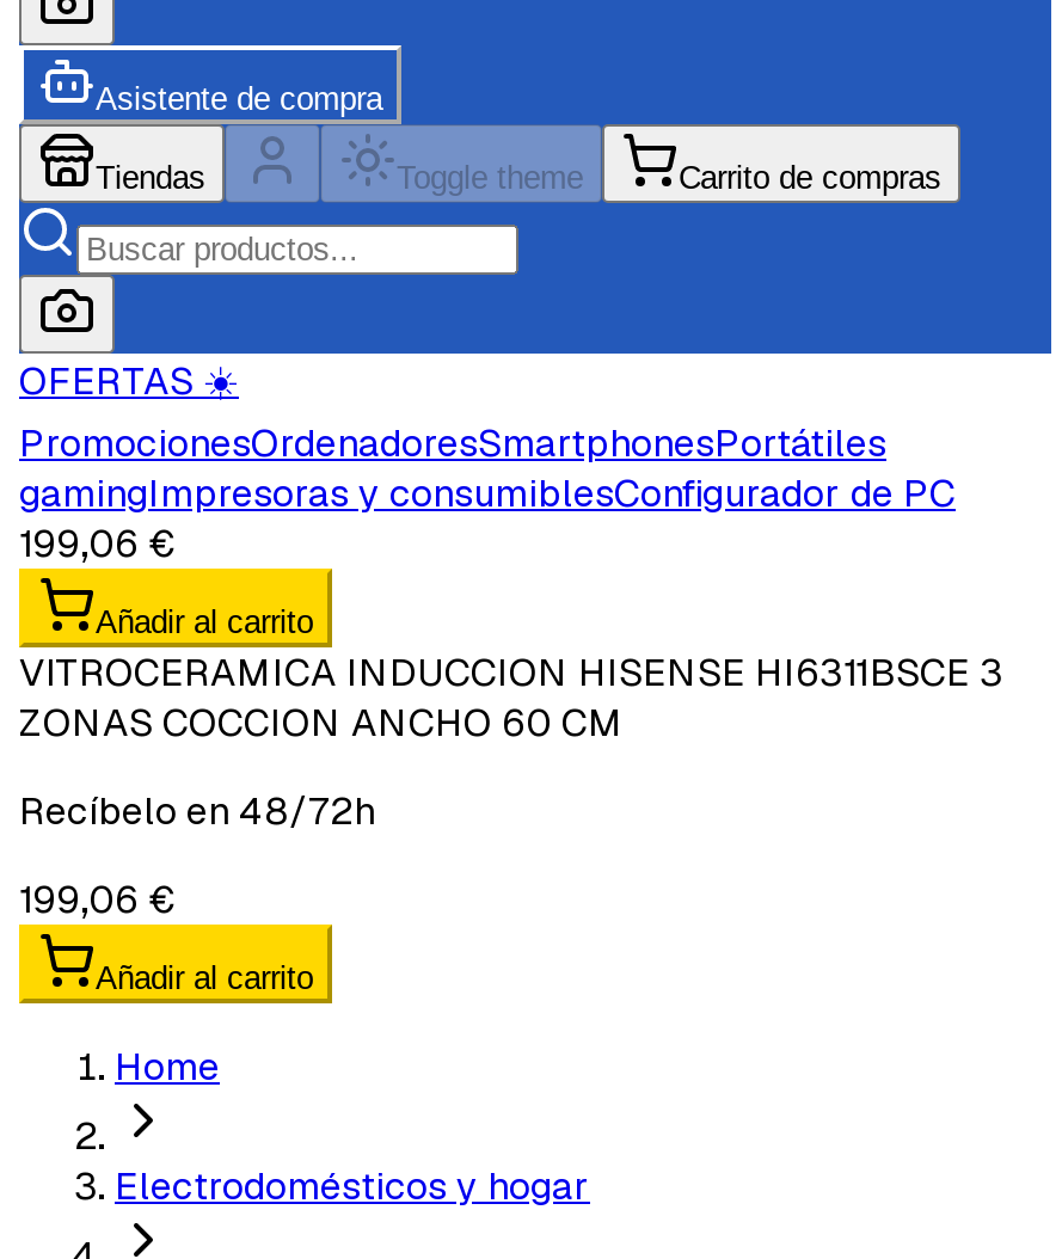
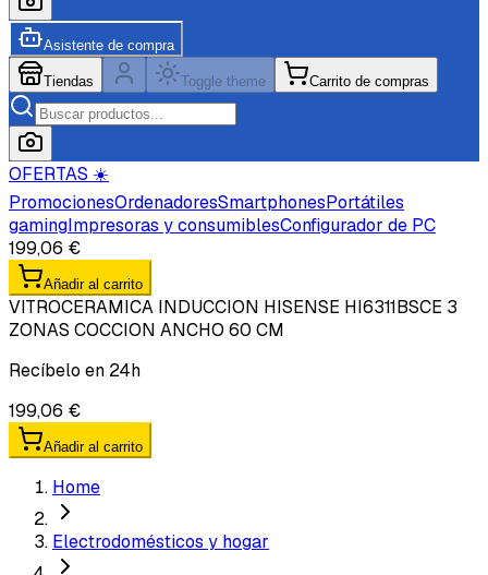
- Recíbelo en 48/72h
+ Recíbelo en 24h
